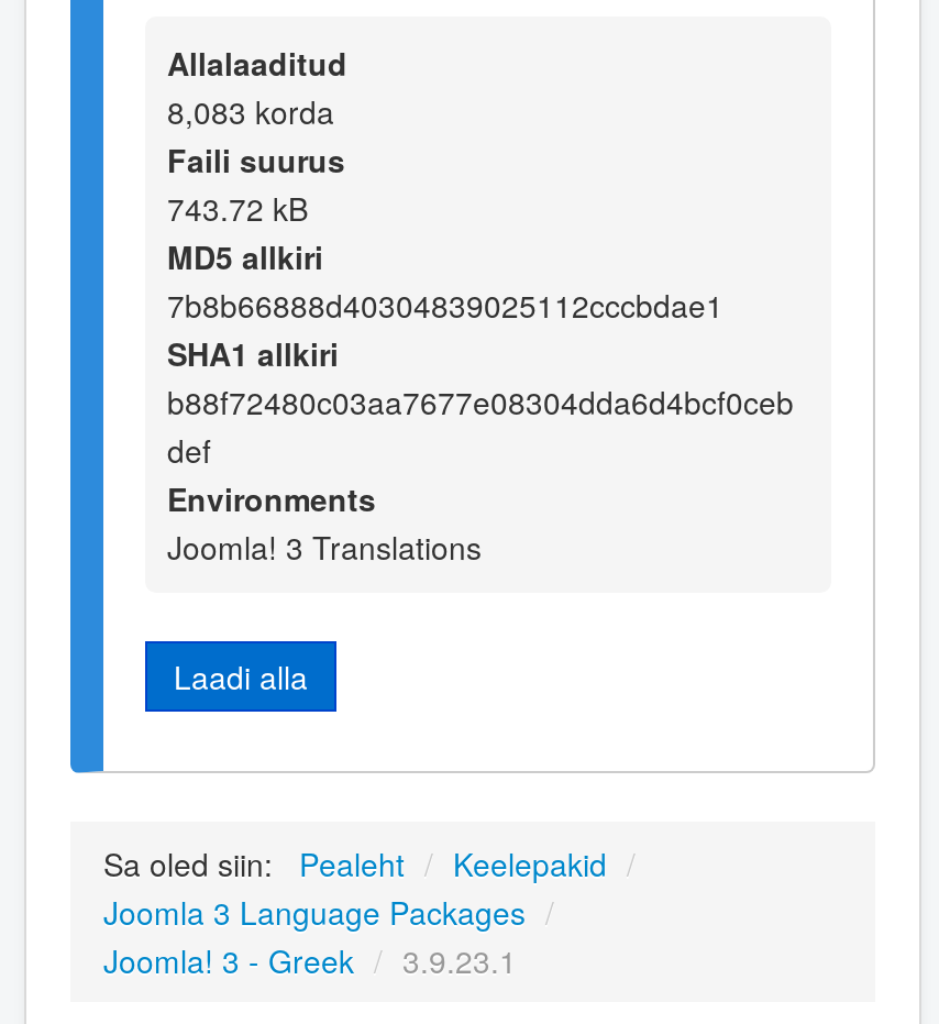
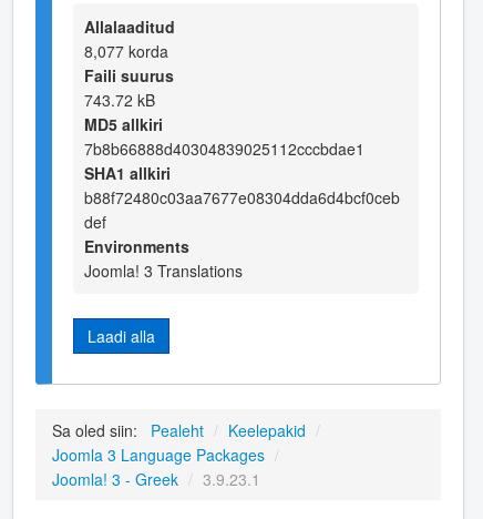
- 8,083 korda
+ 8,077 korda
